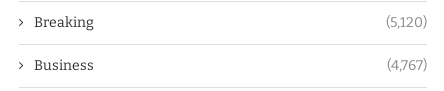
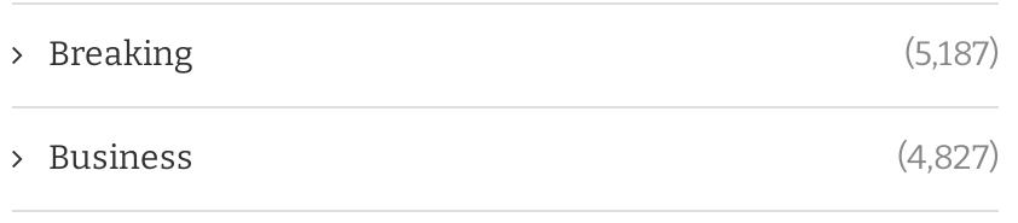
- (5,120)
+ (5,187)

- (4,767)
+ (4,827)
